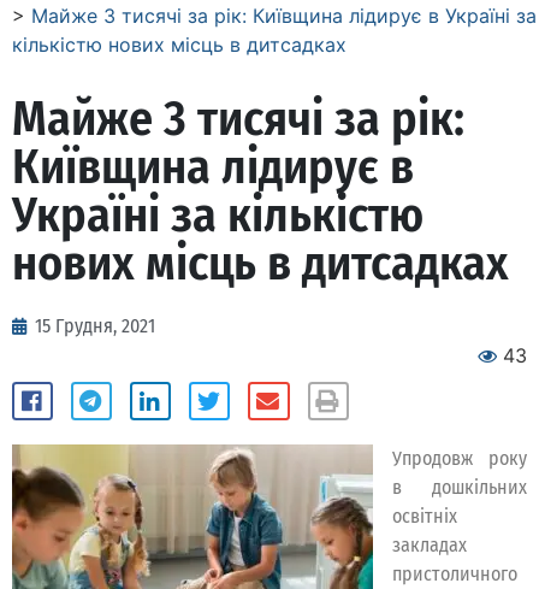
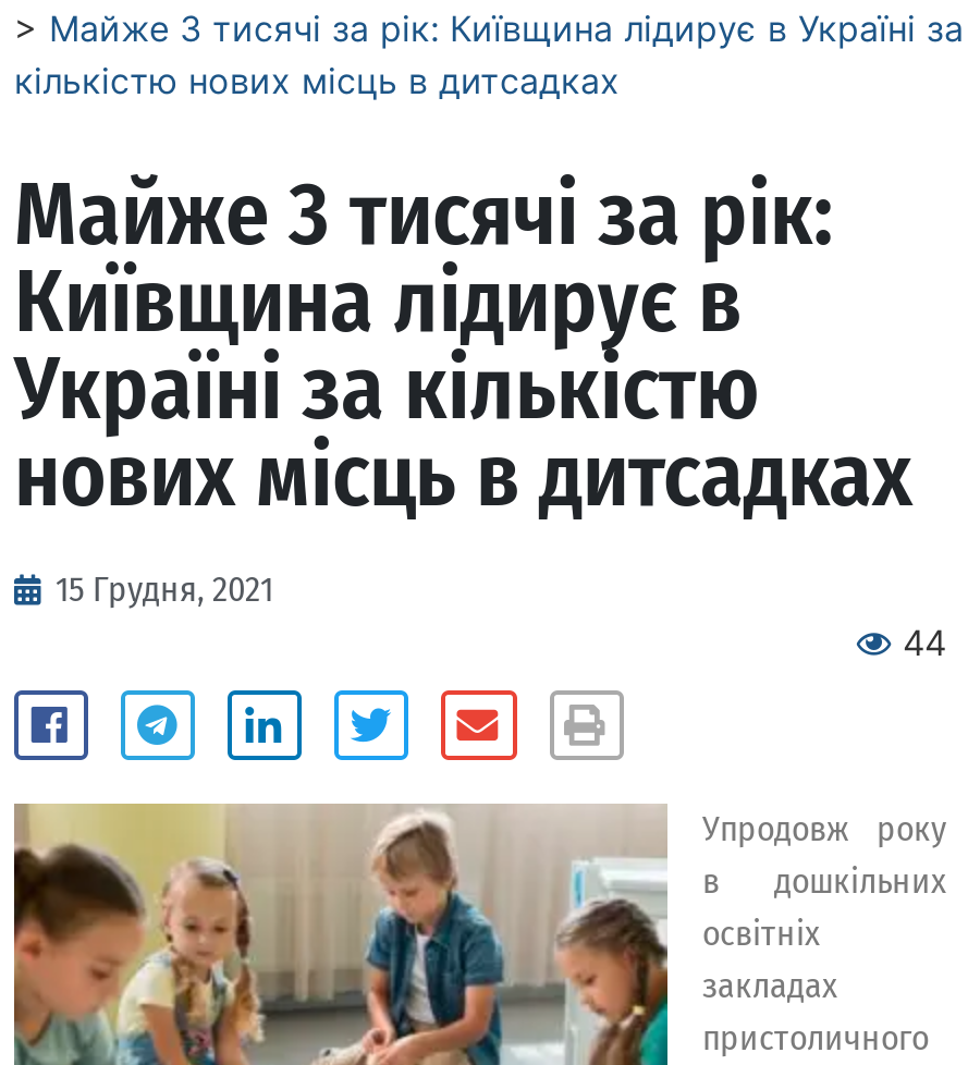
- 43
+ 44
